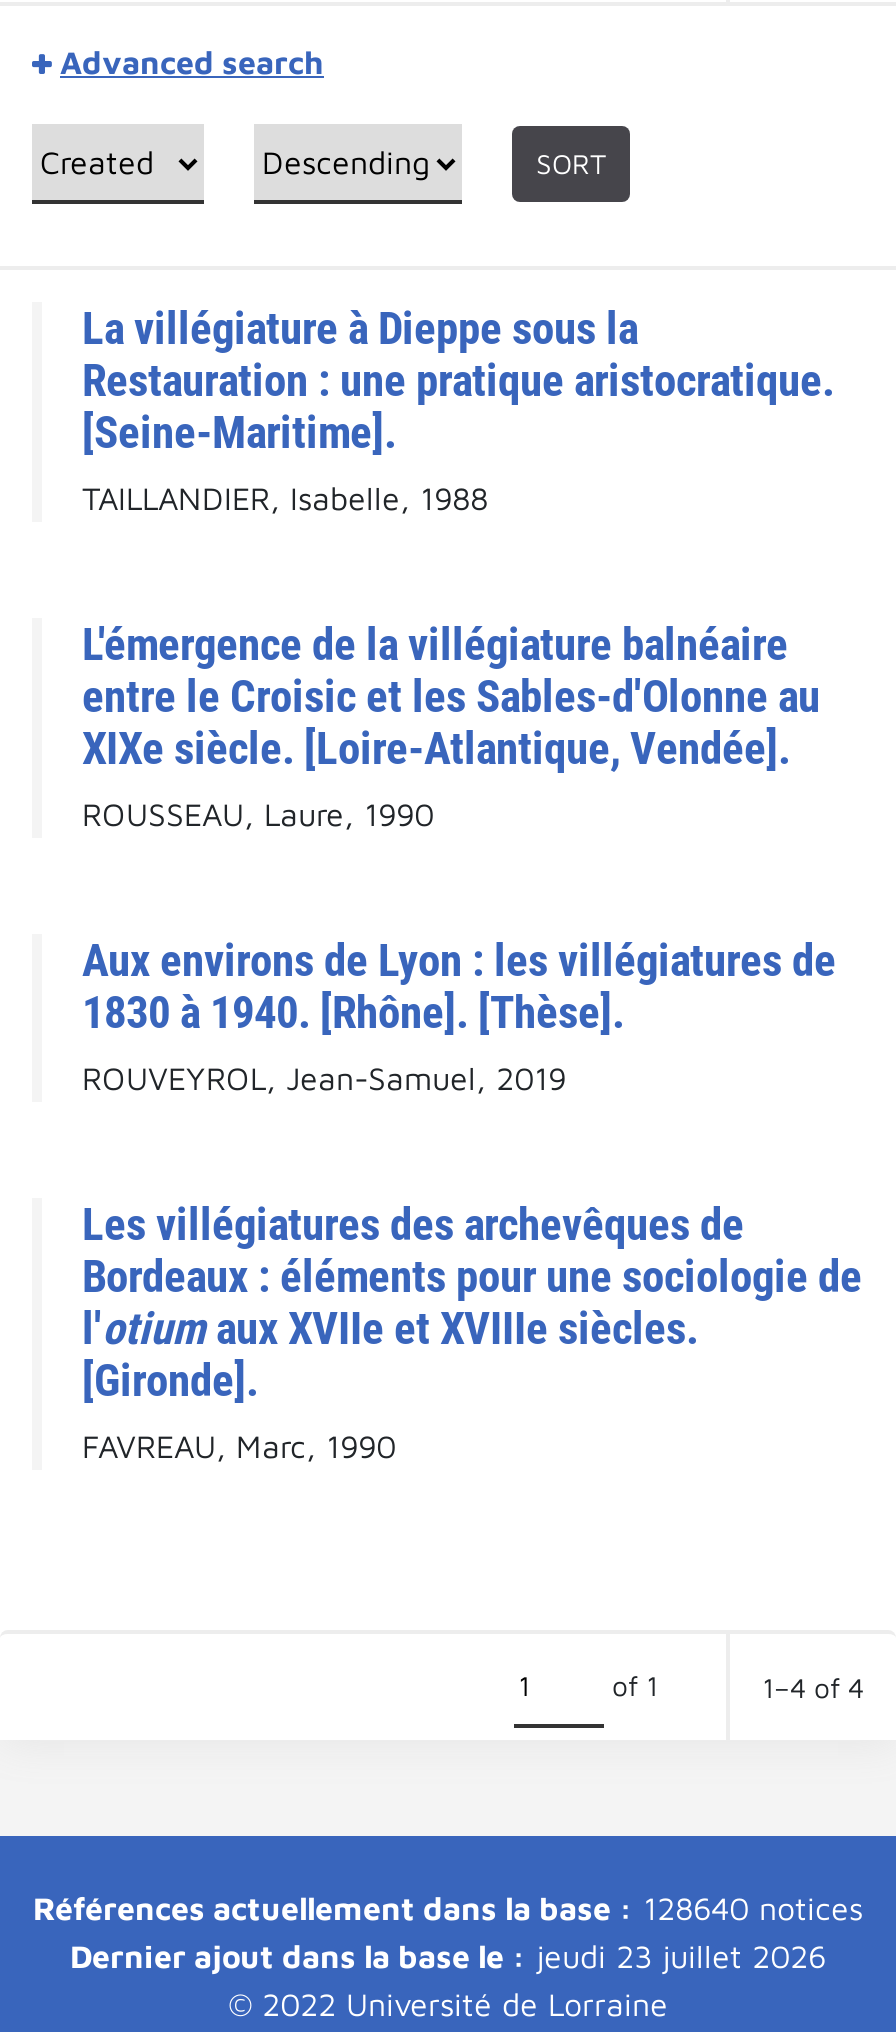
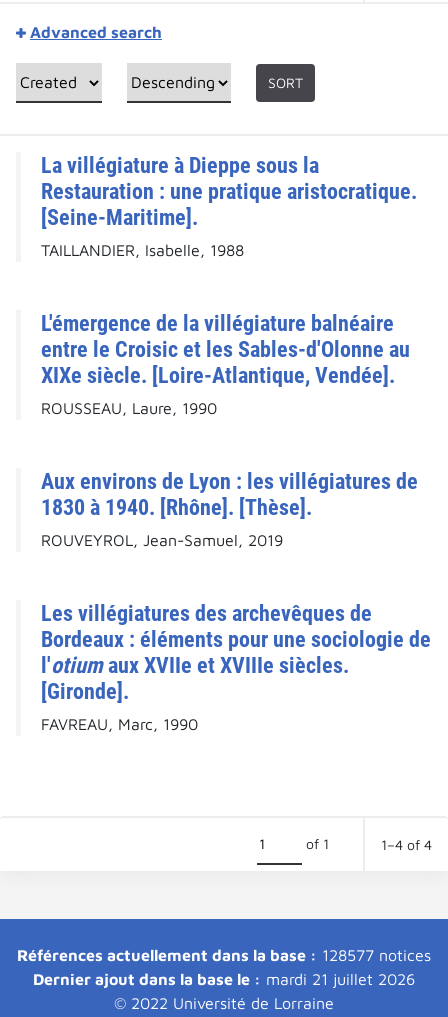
- Références actuellement dans la base : 128640 notices
+ Références actuellement dans la base : 128577 notices

- Dernier ajout dans la base le : jeudi 23 juillet 2026
+ Dernier ajout dans la base le : mardi 21 juillet 2026
